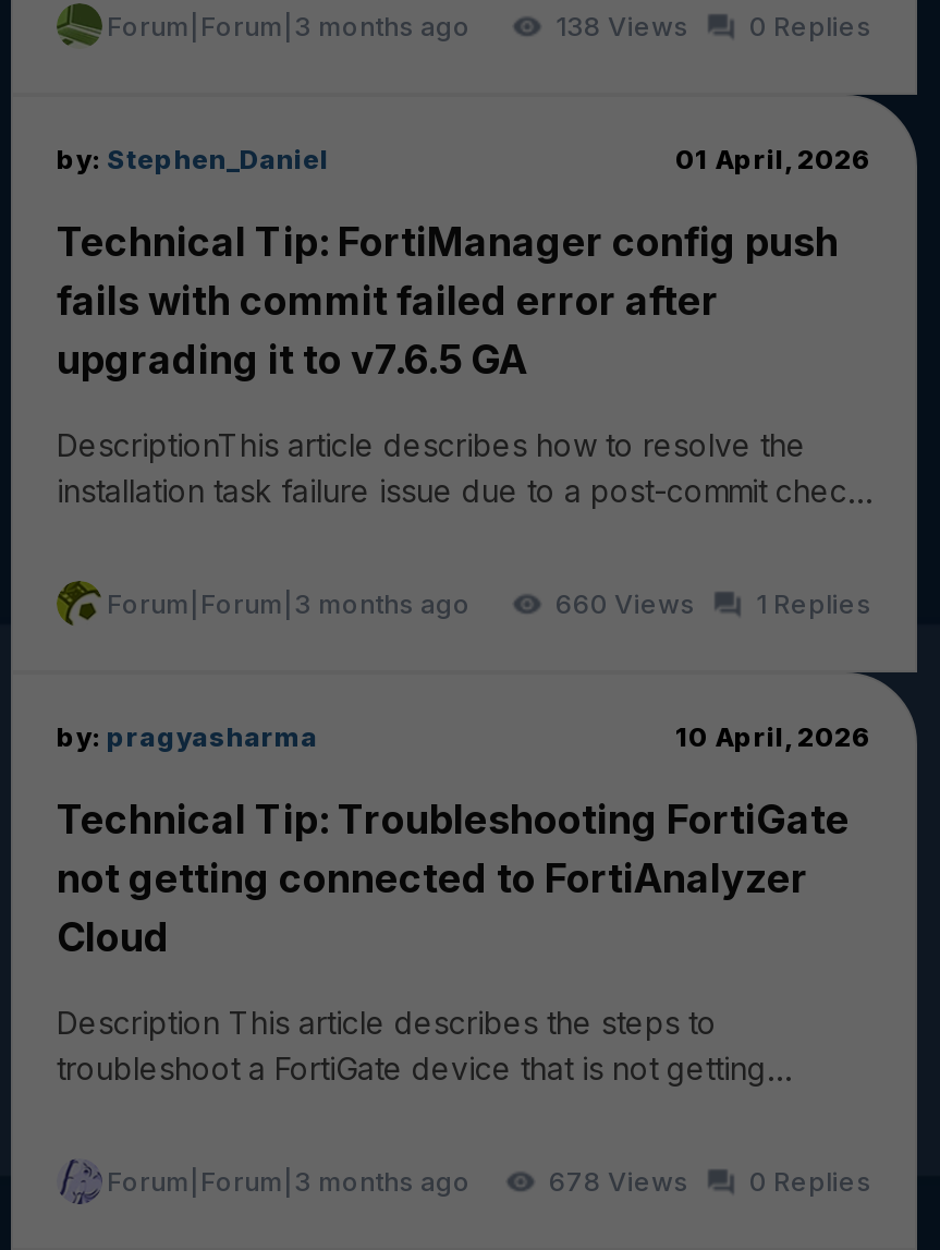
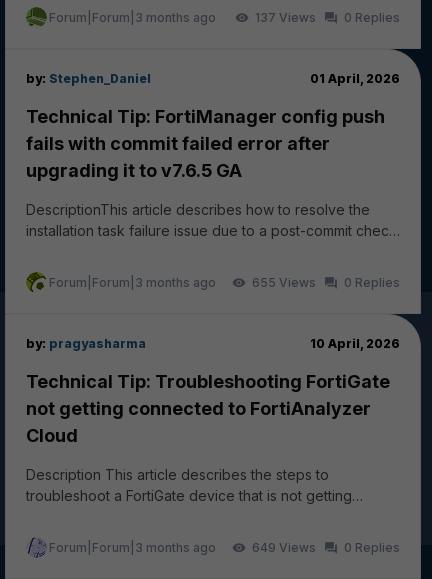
- 138
+ 137

- 660
+ 655

- 1
+ 0

- 678
+ 649
